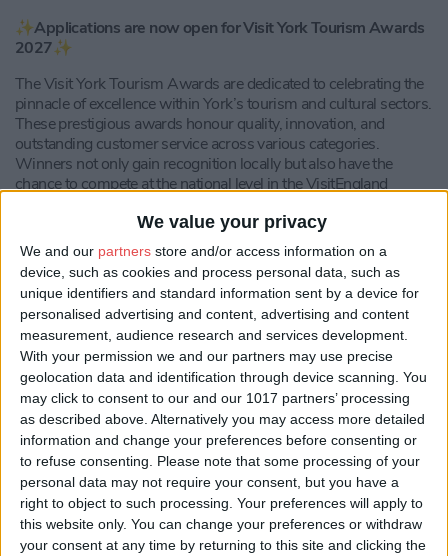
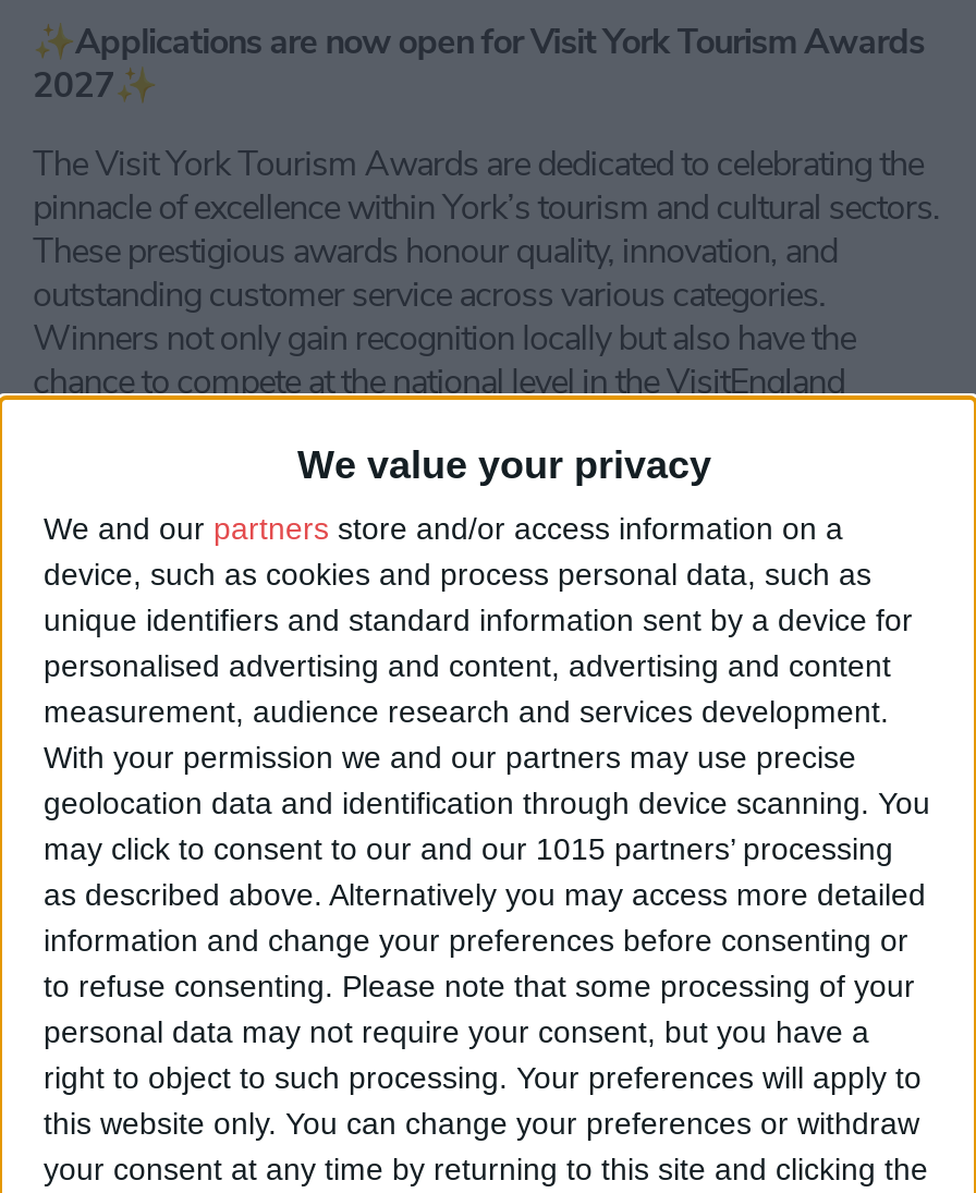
- may click to consent to our and our 1017 partners’ processing
+ may click to consent to our and our 1015 partners’ processing
